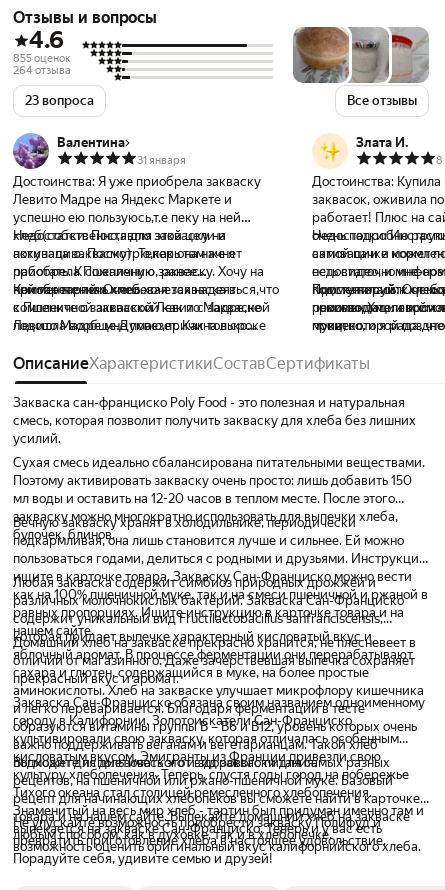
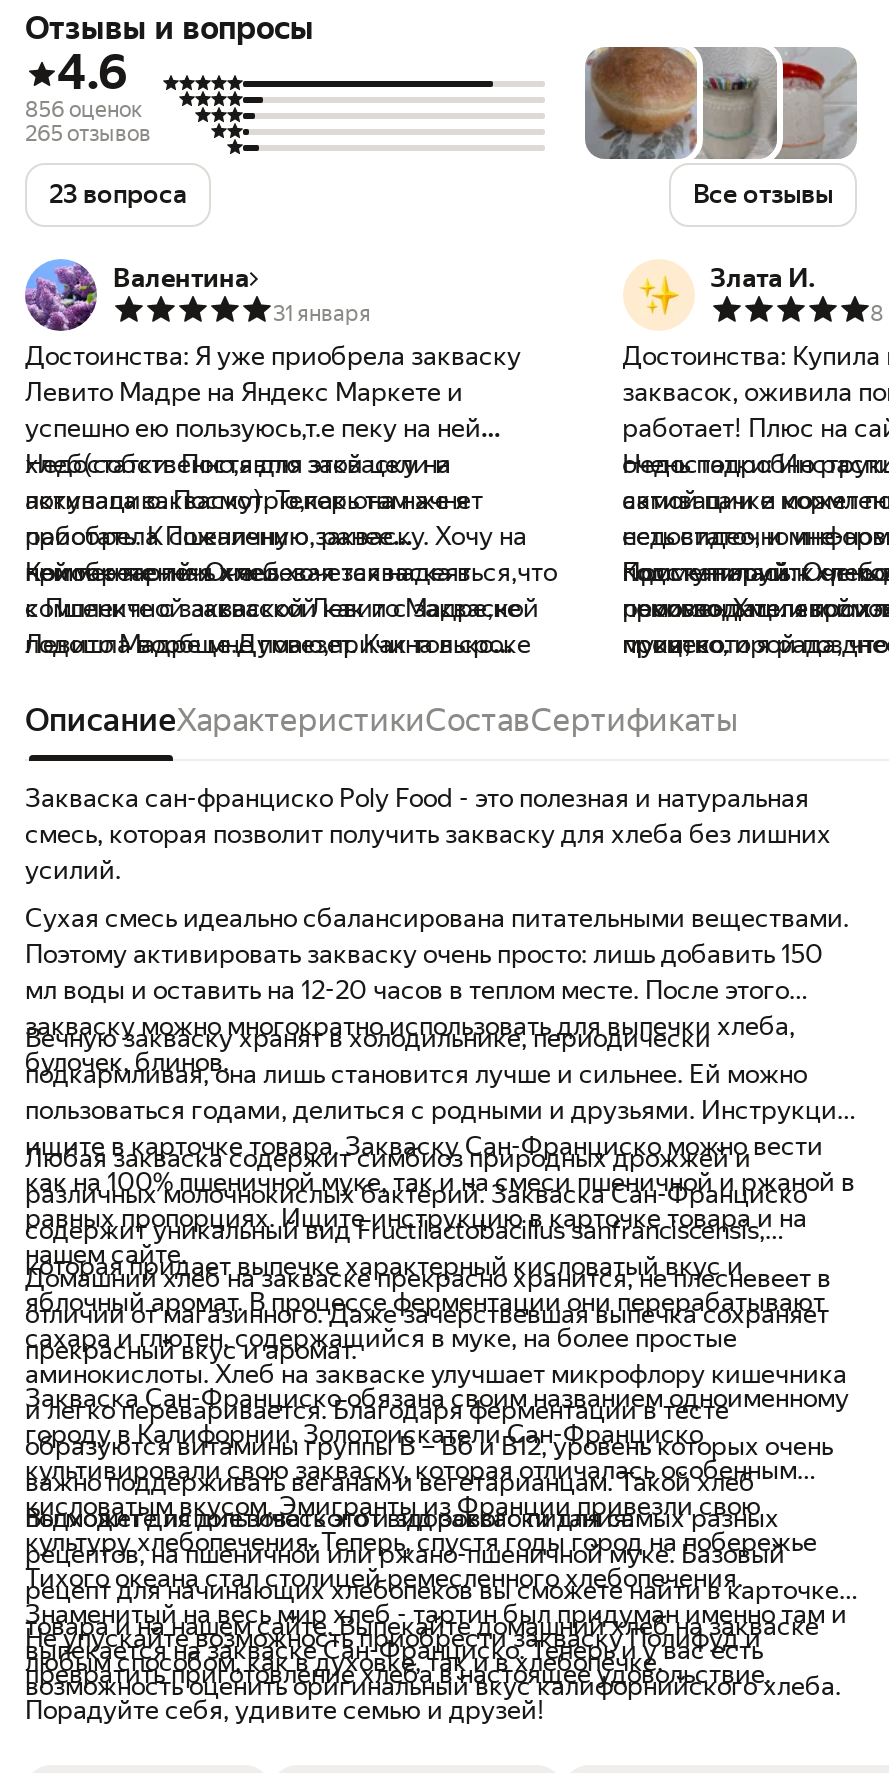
- 855 оценок
- 264 отзыва
+ 856 оценок
+ 265 отзывов
